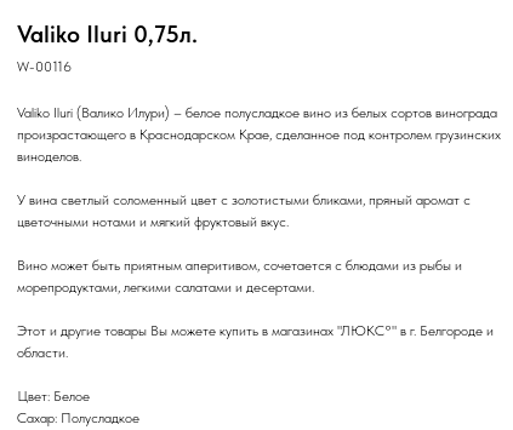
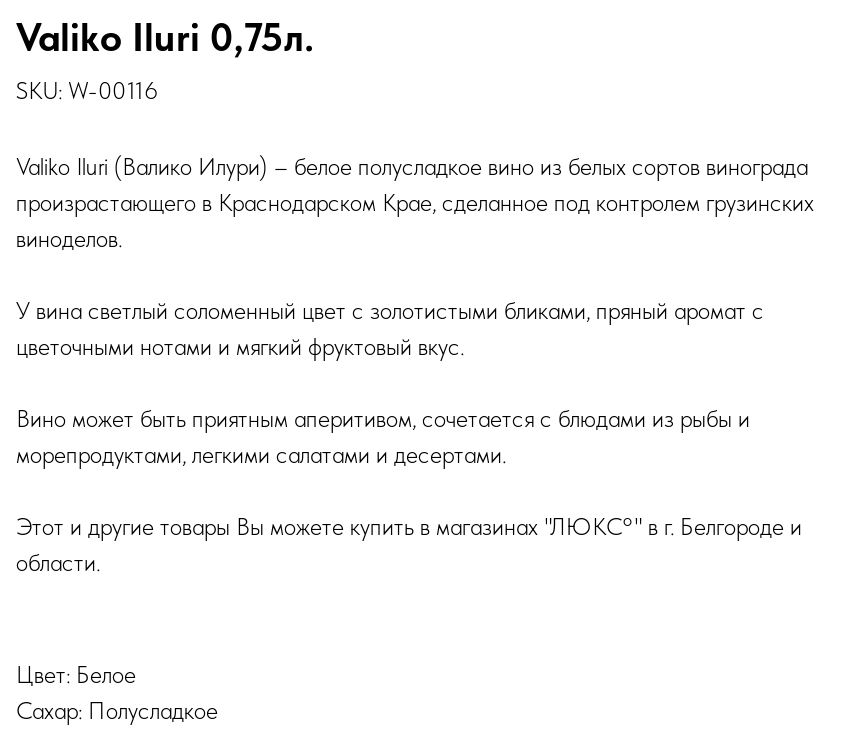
- W-00116
+ SKU: W-00116
